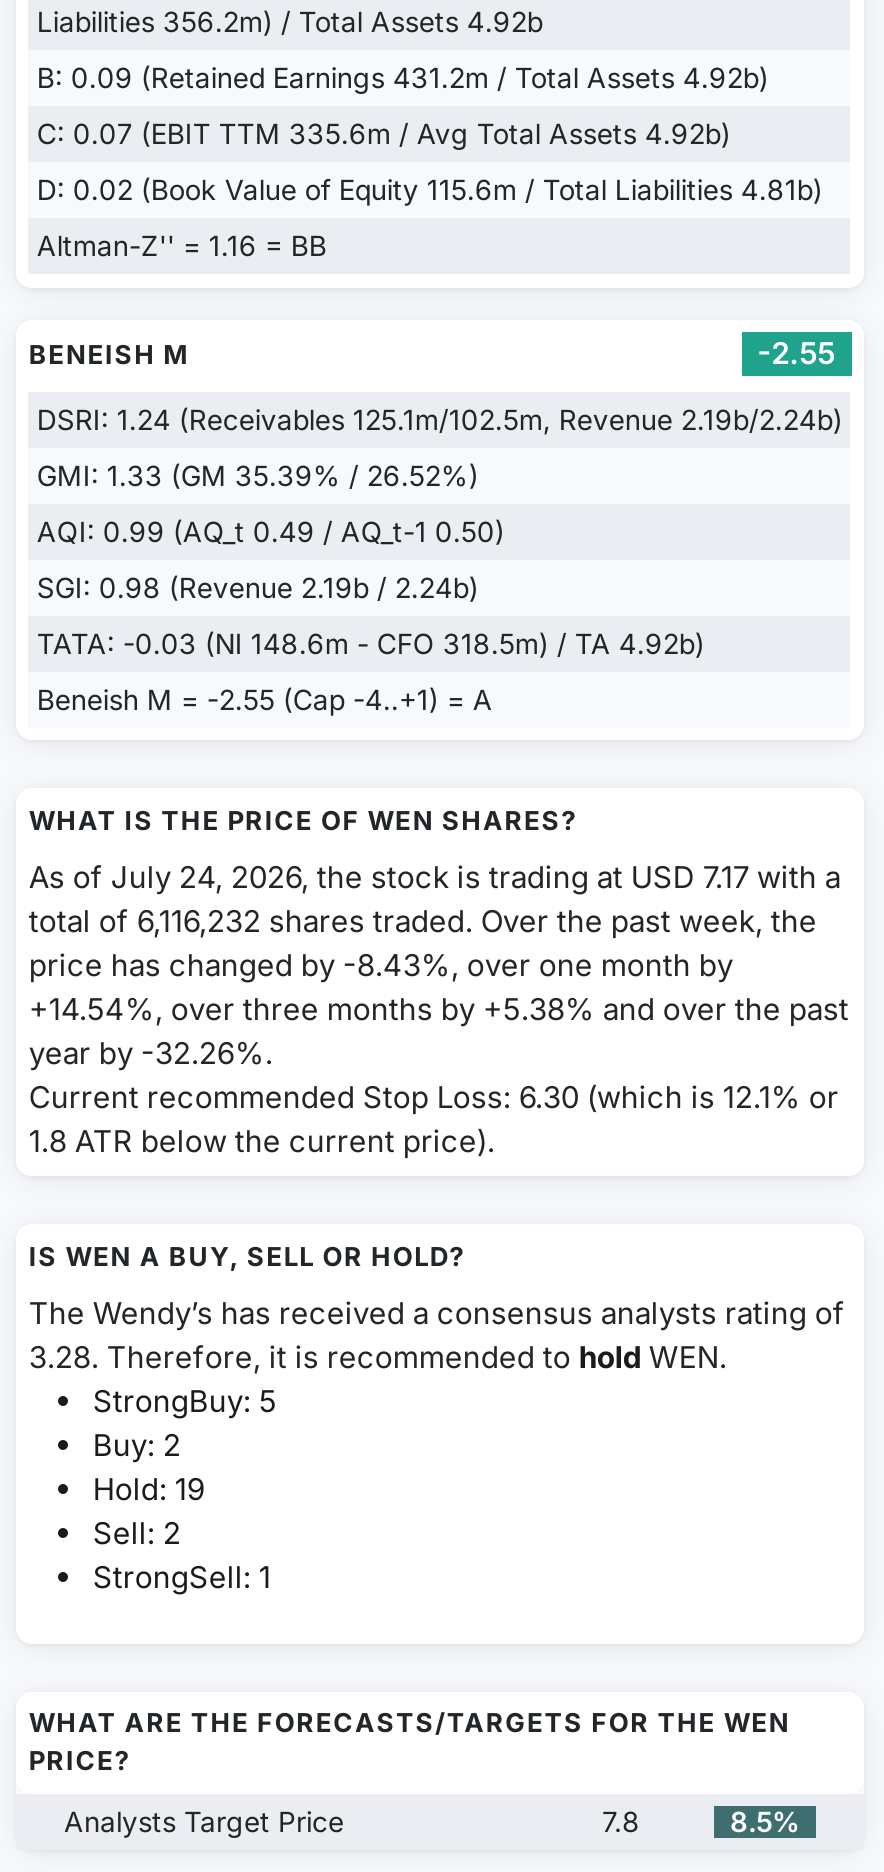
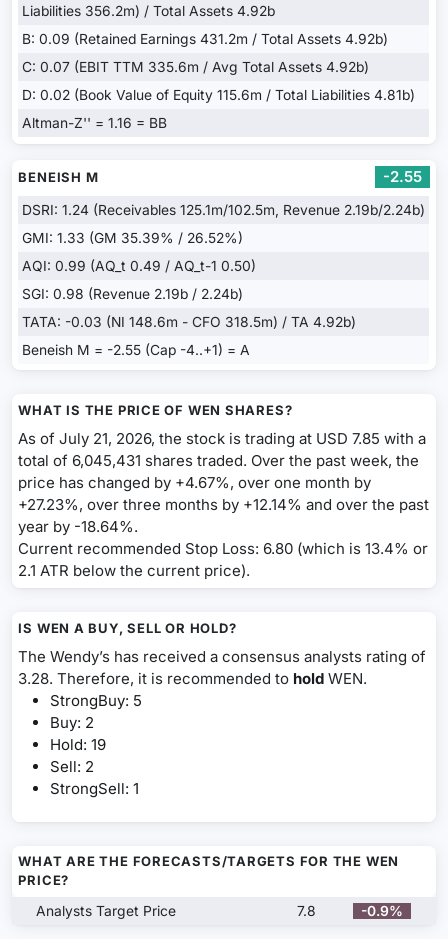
- As of July 24, 2026, the stock is trading at USD 7.17 with a
+ As of July 21, 2026, the stock is trading at USD 7.85 with a

- total of 6,116,232 shares traded. Over the past week, the
+ total of 6,045,431 shares traded. Over the past week, the

- price has changed by -8.43%, over one month by
+ price has changed by +4.67%, over one month by

- +14.54%, over three months by +5.38% and over the past
+ +27.23%, over three months by +12.14% and over the past

- year by -32.26%.
+ year by -18.64%.

- Current recommended Stop Loss: 6.30 (which is 12.1% or
+ Current recommended Stop Loss: 6.80 (which is 13.4% or

- 1.8 ATR below the current price).
+ 2.1 ATR below the current price).

- 8.5%
+ -0.9%
